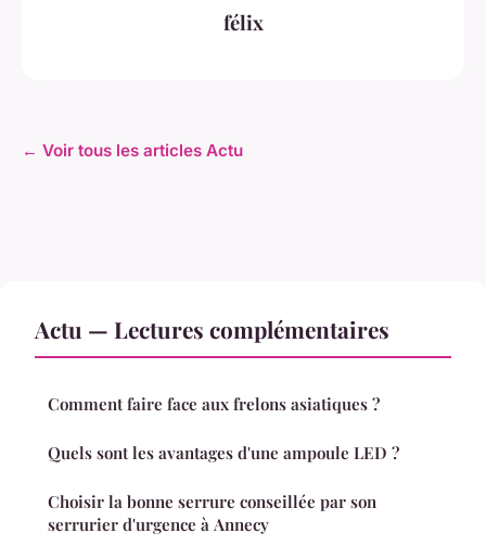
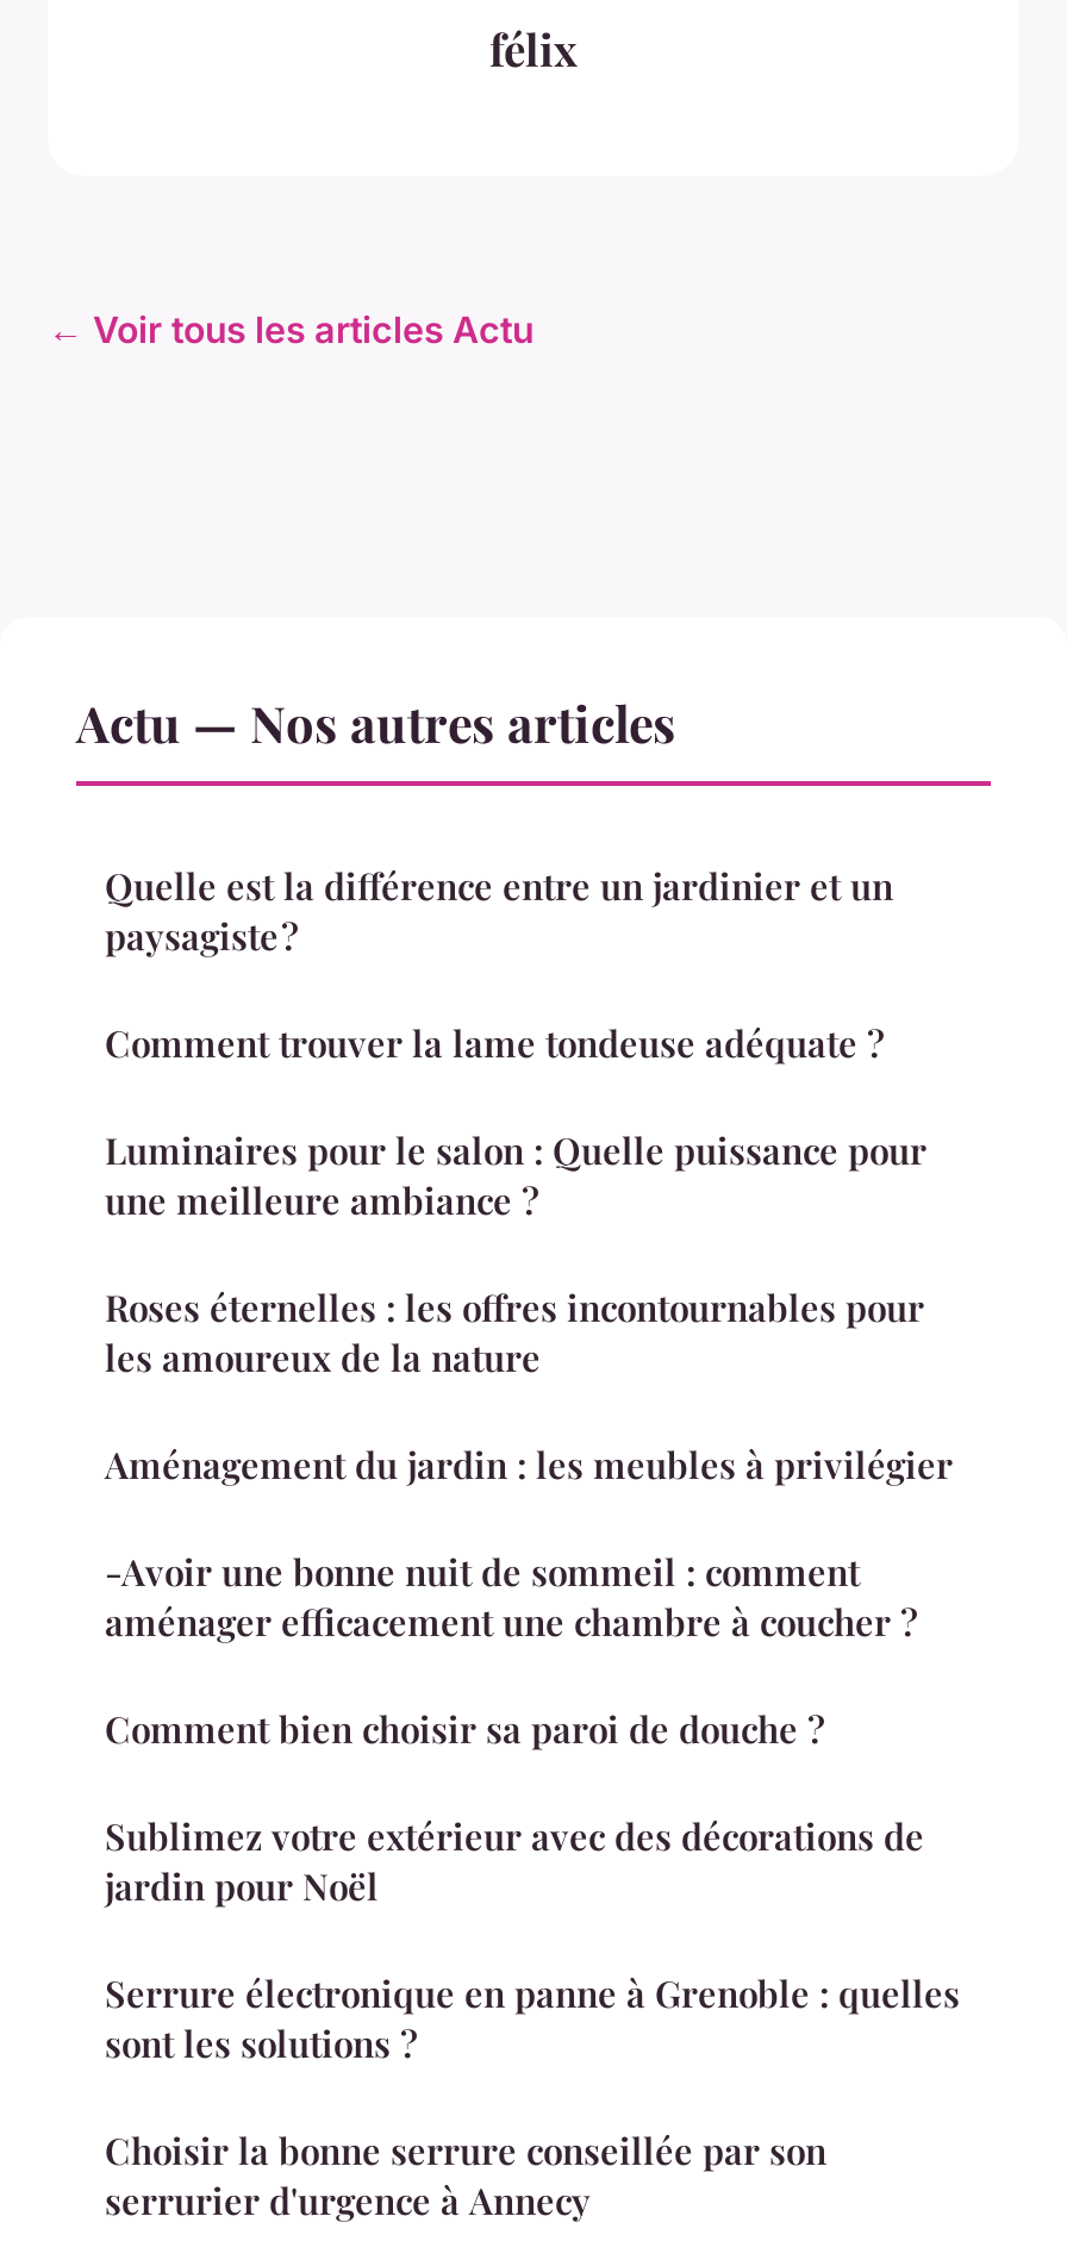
- Actu — Lectures complémentaires
- Comment faire face aux frelons asiatiques ?
- Quels sont les avantages d'une ampoule LED ?
+ Actu — Nos autres articles
+ Quelle est la différence entre un jardinier et un
+ paysagiste ?
+ Comment trouver la lame tondeuse adéquate ?
+ Luminaires pour le salon : Quelle puissance pour
+ une meilleure ambiance ?
+ Roses éternelles : les offres incontournables pour
+ les amoureux de la nature
+ Aménagement du jardin : les meubles à privilégier
+ -Avoir une bonne nuit de sommeil : comment
+ aménager efficacement une chambre à coucher ?
+ Comment bien choisir sa paroi de douche ?
+ Sublimez votre extérieur avec des décorations de
+ jardin pour Noël
+ Serrure électronique en panne à Grenoble : quelles
+ sont les solutions ?
